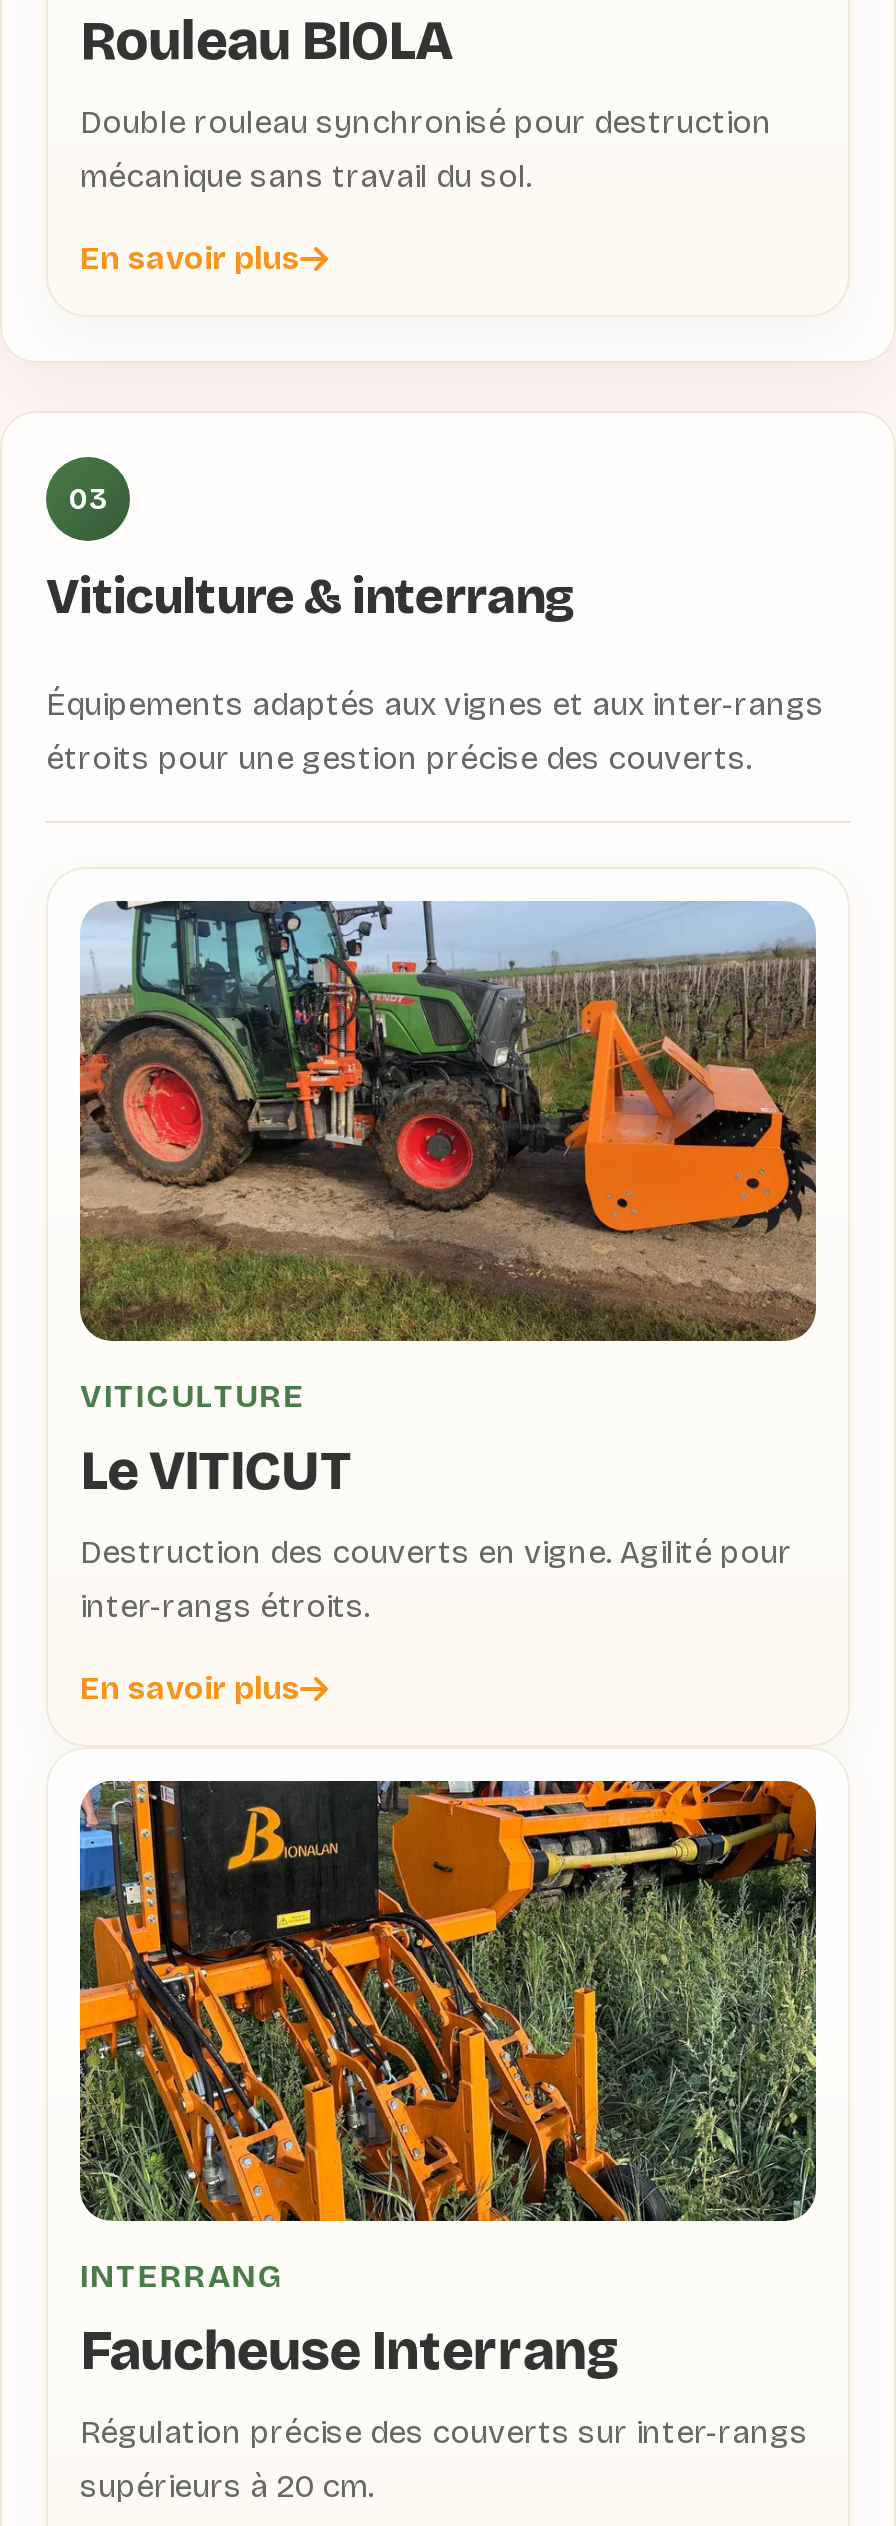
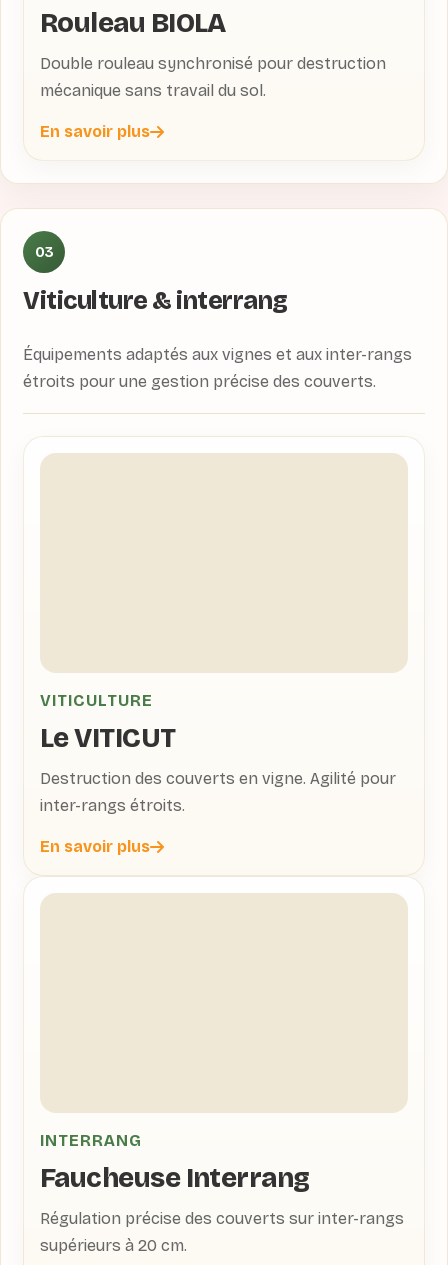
- [image]

- [image]
